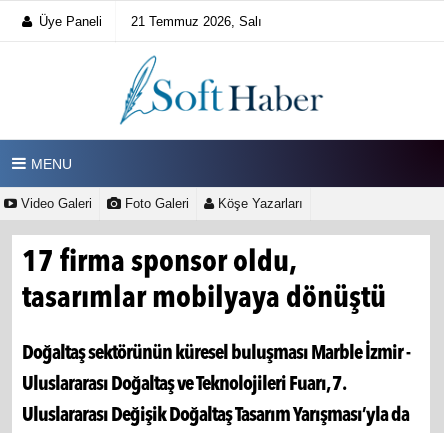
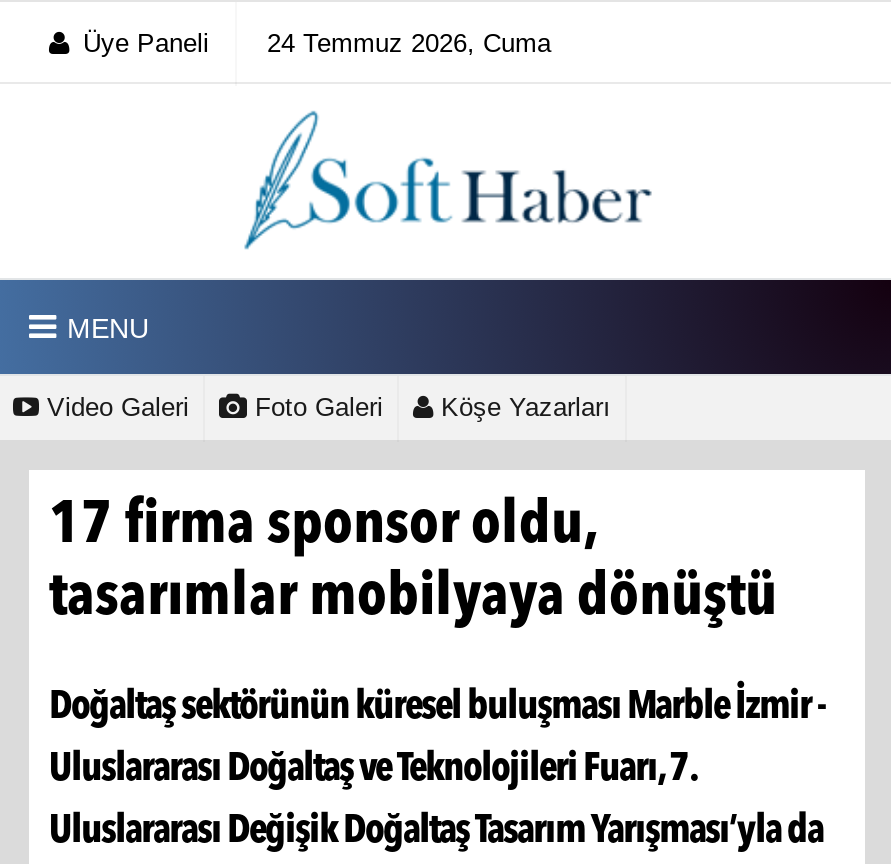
- Üye Paneli 21 Temmuz 2026, Salı
+ Üye Paneli 24 Temmuz 2026, Cuma
